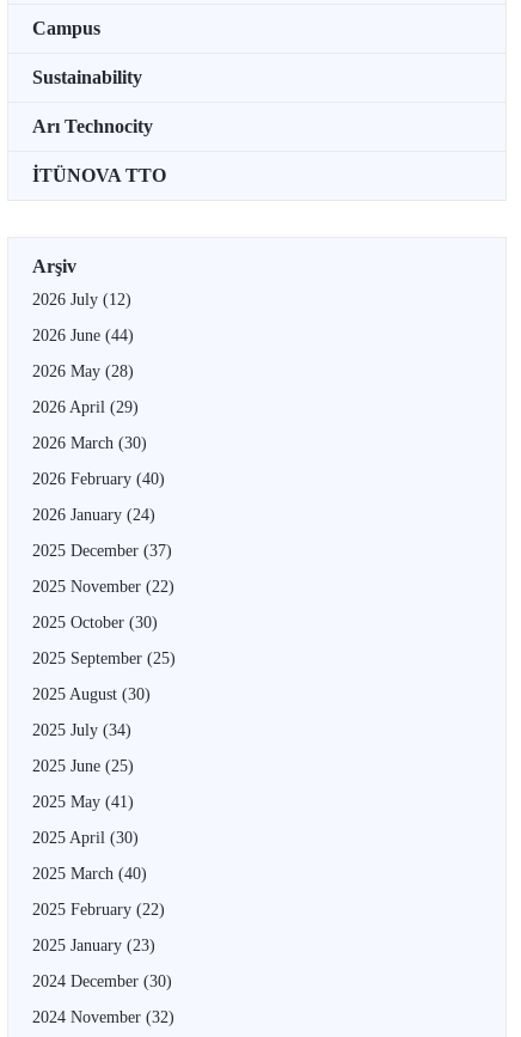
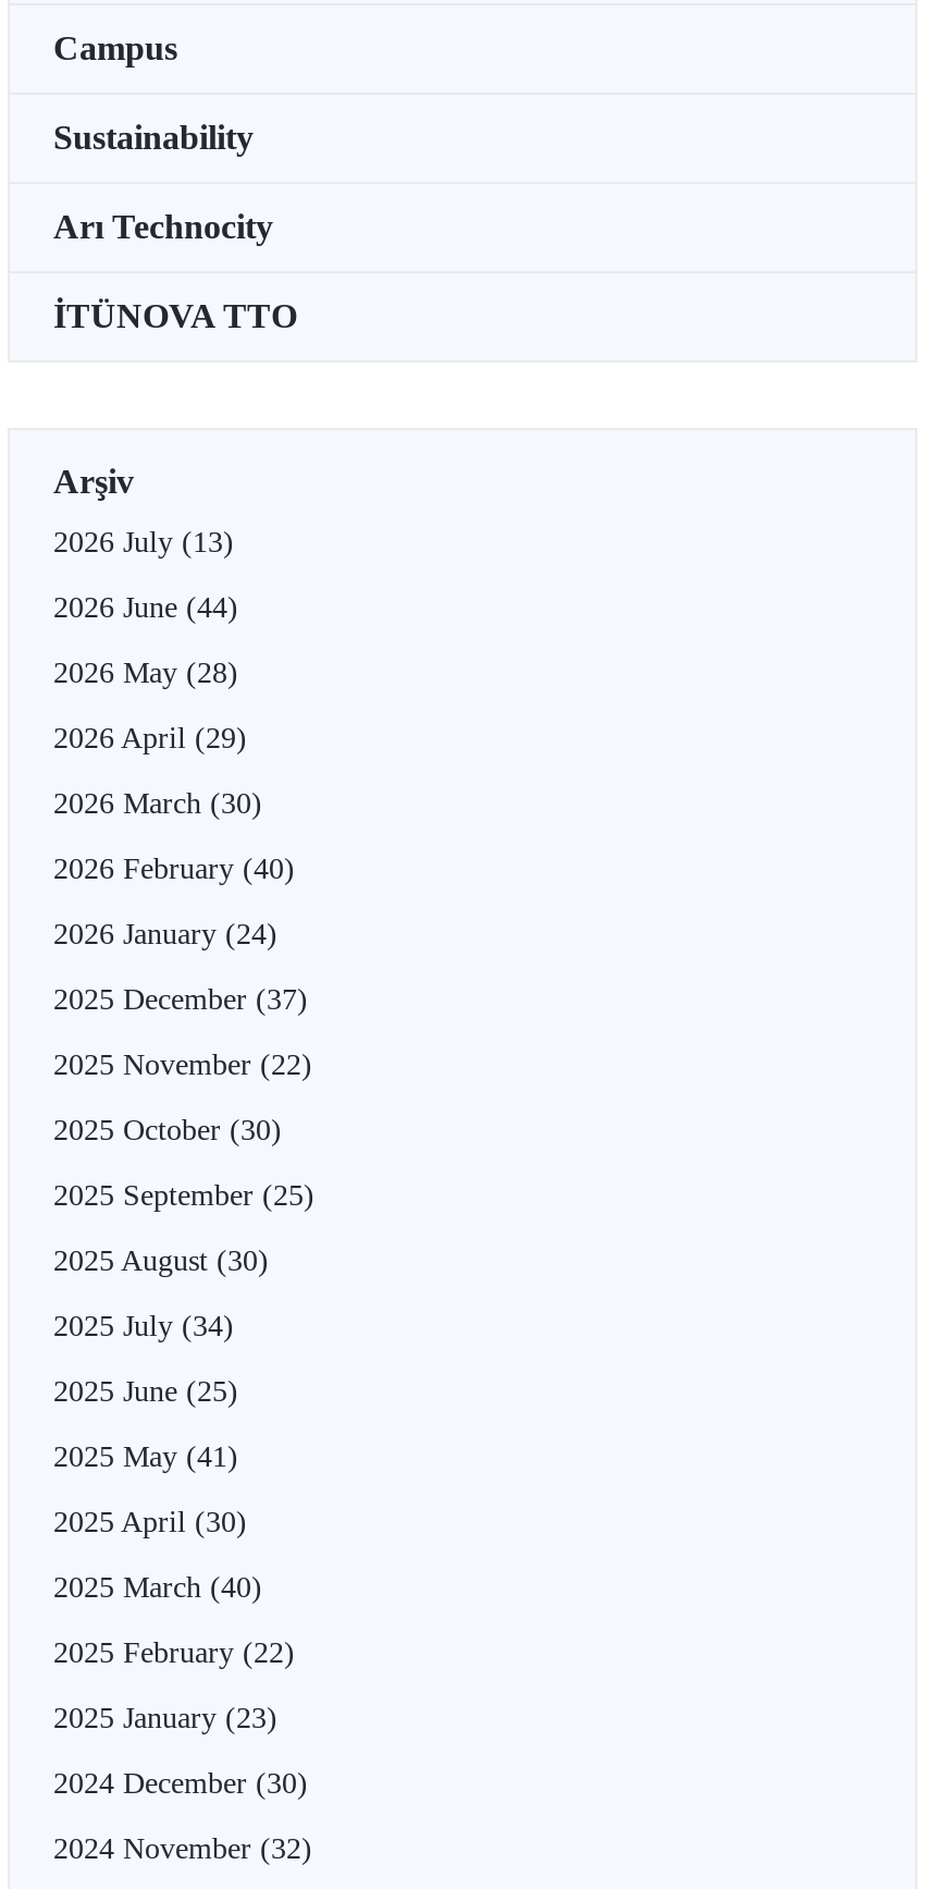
- 2026 July (12)
+ 2026 July (13)
